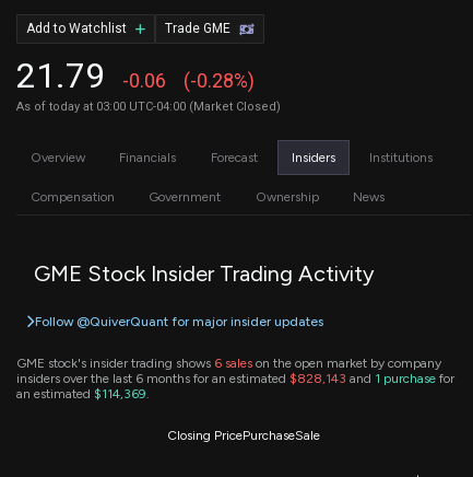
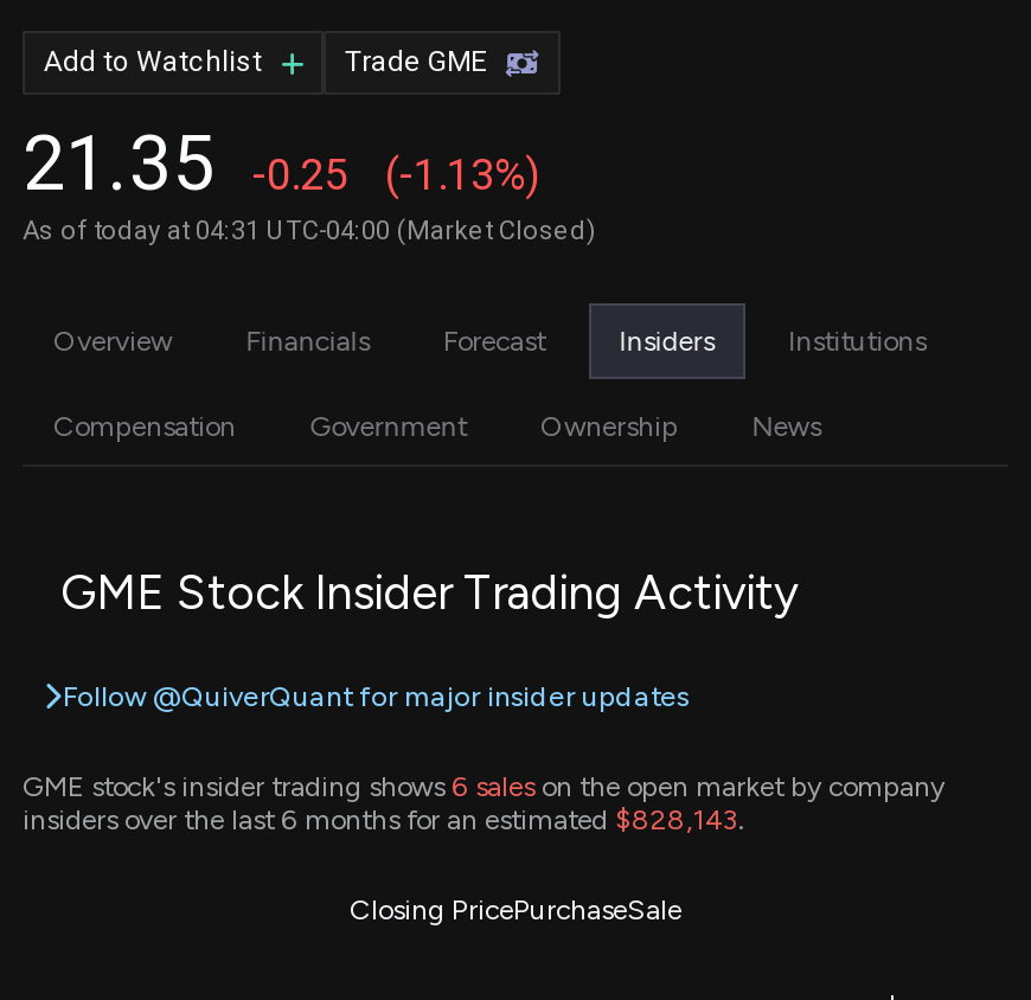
- 21.79
+ 21.35

- -0.06
+ -0.25

- (-0.28%)
+ (-1.13%)

- As of today at 03:00 UTC-04:00 (Market Closed)
+ As of today at 04:31 UTC-04:00 (Market Closed)

- insiders over the last 6 months for an estimated $828,143 and 1 purchasefor
- an estimated $114,369.
+ insiders over the last 6 months for an estimated $828,143.
